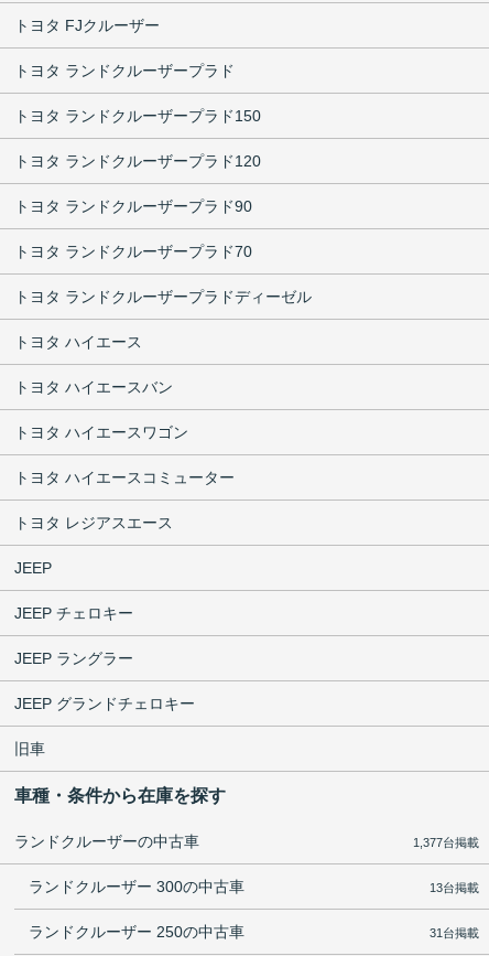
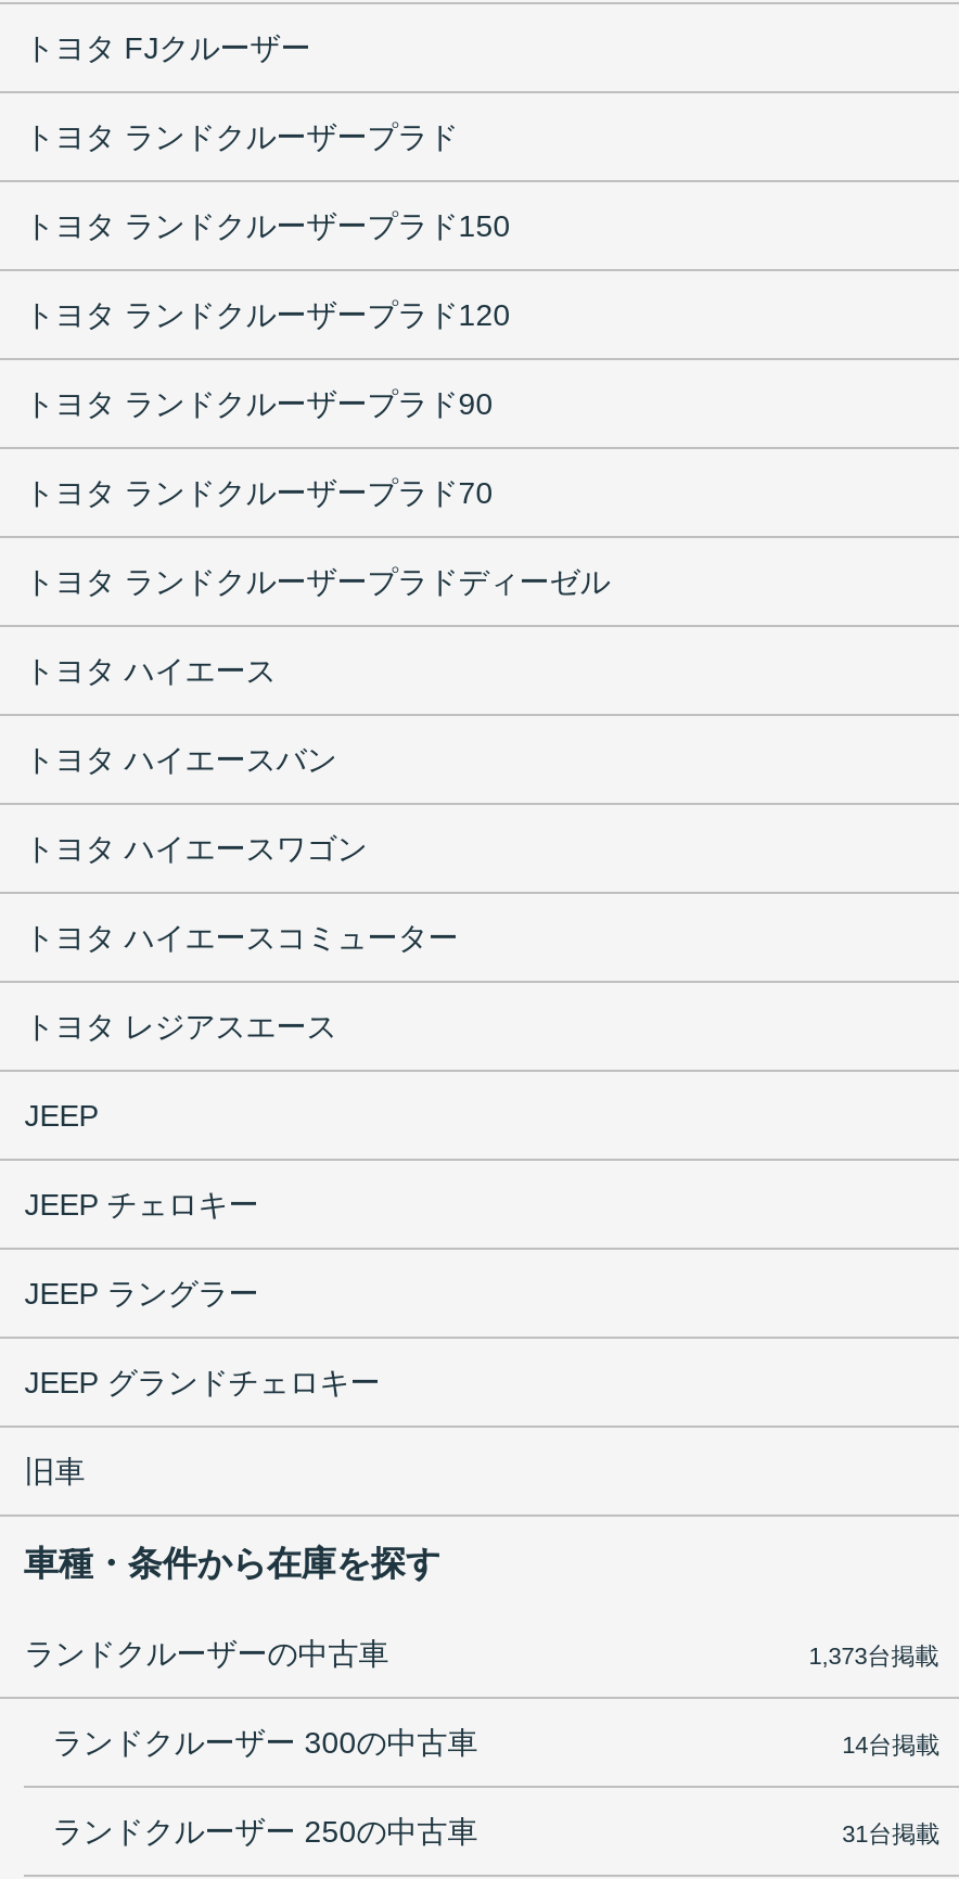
- 1,377台掲載
+ 1,373台掲載

- 13台掲載
+ 14台掲載
